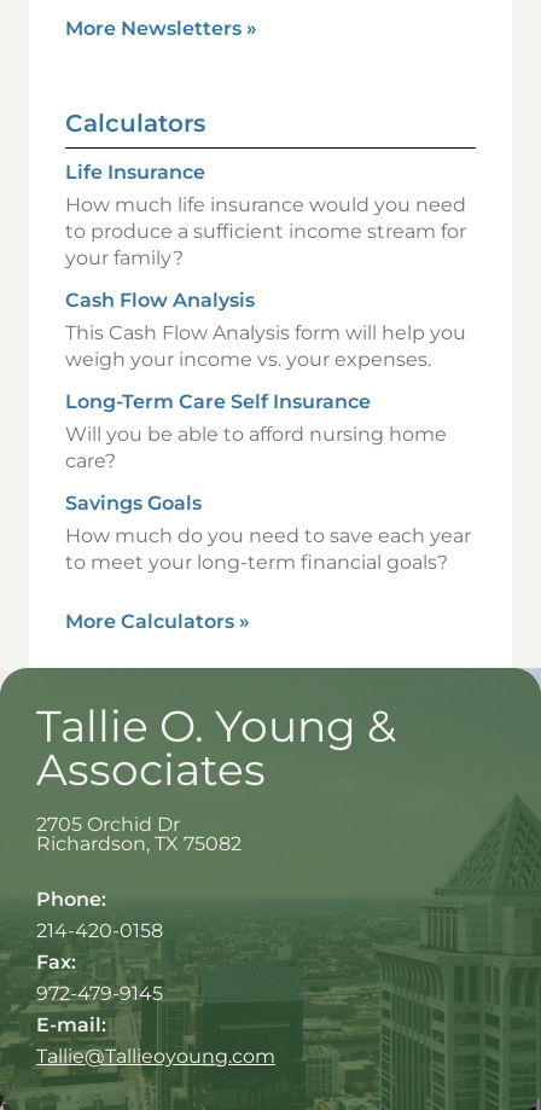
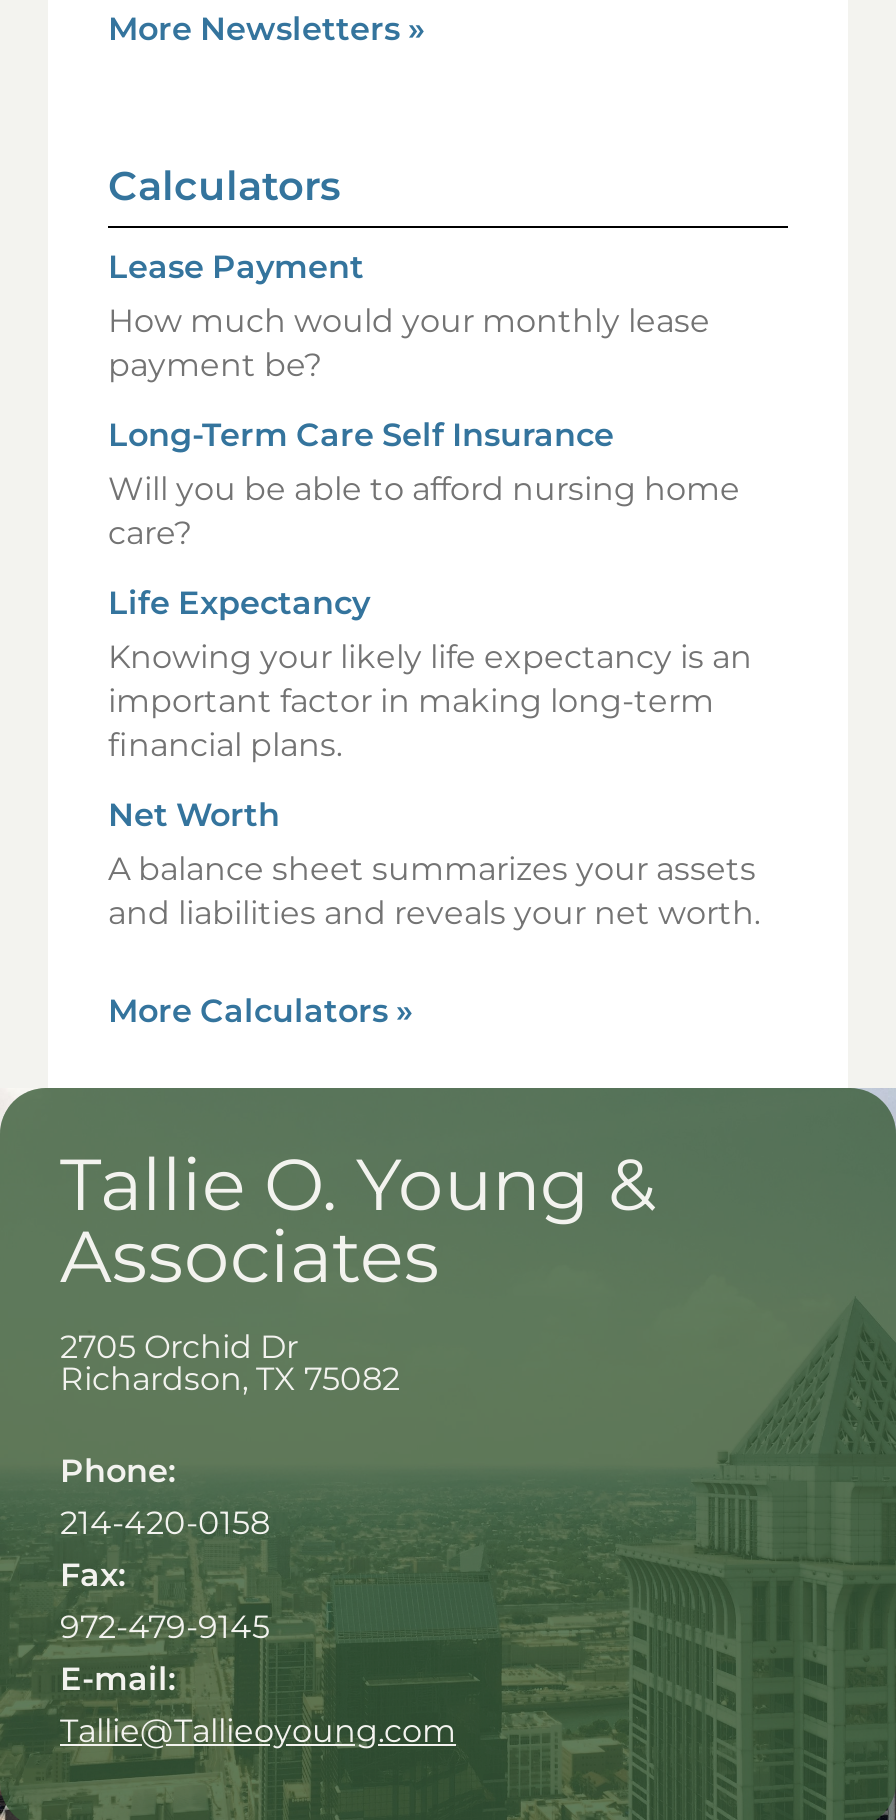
- Life Insurance
- How much life insurance would you need
- to produce a sufficient income stream for
- your family?
- Cash Flow Analysis
- This Cash Flow Analysis form will help you
- weigh your income vs. your expenses.
+ Lease Payment
+ How much would your monthly lease
+ payment be?

moved up: Long-Term Care Self Insurance | Will you be able to afford nursing home | care?

- Savings Goals
- How much do you need to save each year
- to meet your long-term financial goals?
+ Life Expectancy
+ Knowing your likely life expectancy is an
+ important factor in making long-term
+ financial plans.
+ Net Worth
+ A balance sheet summarizes your assets
+ and liabilities and reveals your net worth.
